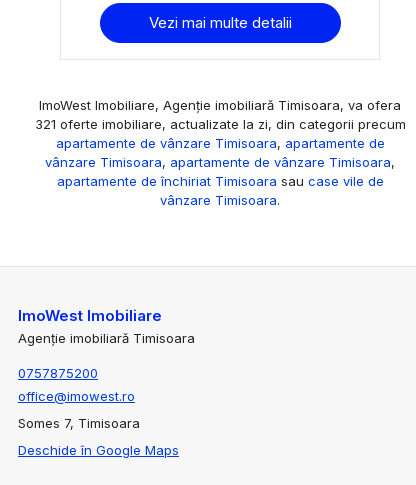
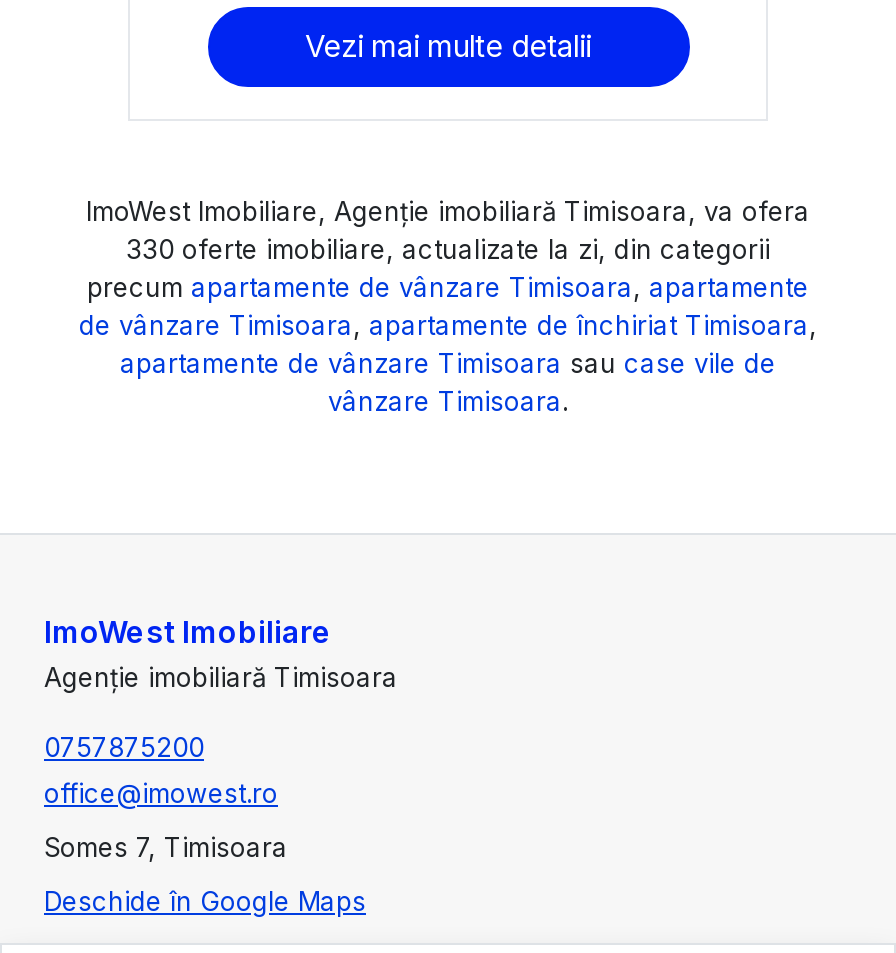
- 321 oferte imobiliare, actualizate la zi, din categorii precum
- apartamente de vânzare Timisoara, apartamente de
- vânzare Timisoara, apartamente de vânzare Timisoara,
- apartamente de închiriat Timisoara sau case vile de
+ 330 oferte imobiliare, actualizate la zi, din categorii
+ precum apartamente de vânzare Timisoara, apartamente
+ de vânzare Timisoara, apartamente de închiriat Timisoara,
+ apartamente de vânzare Timisoara sau case vile de
